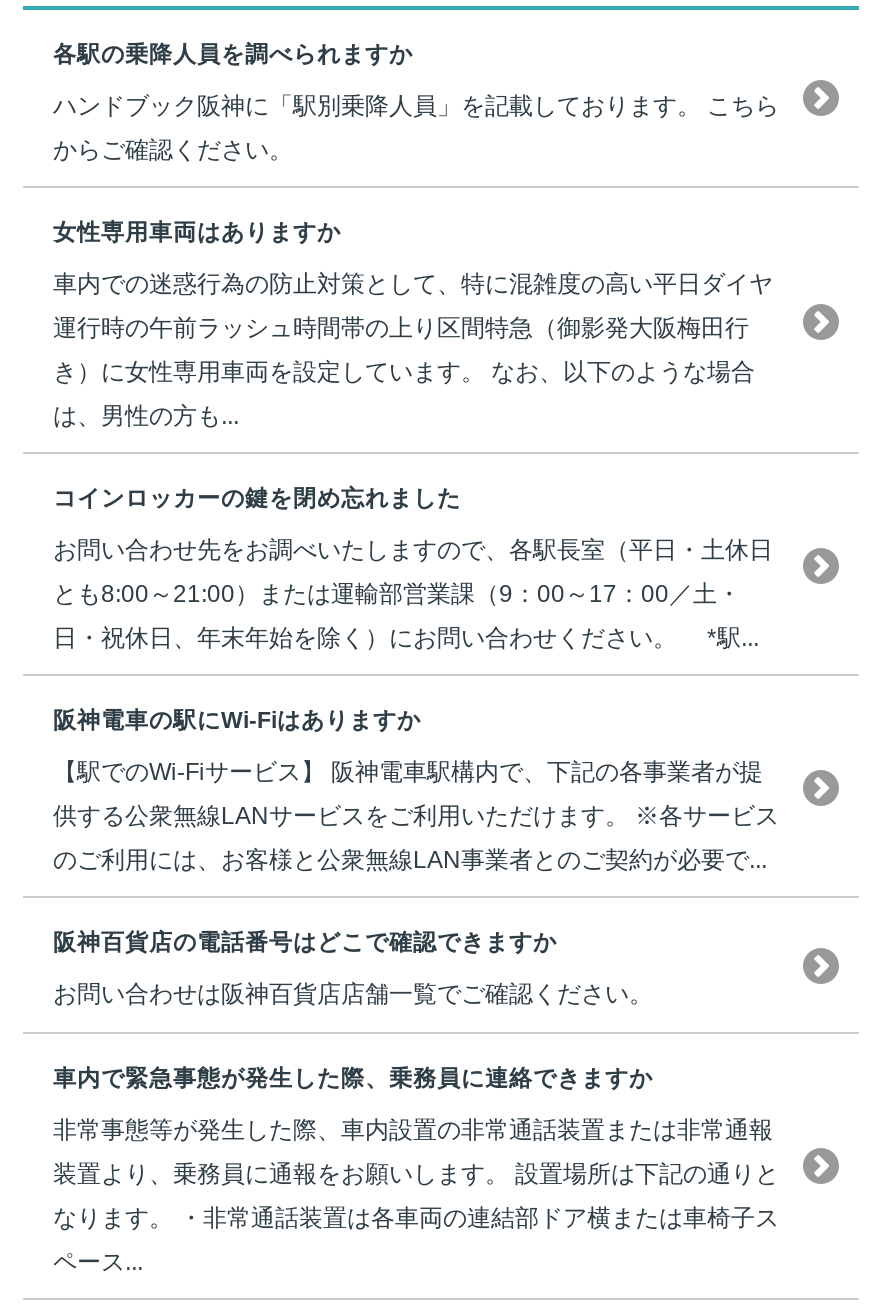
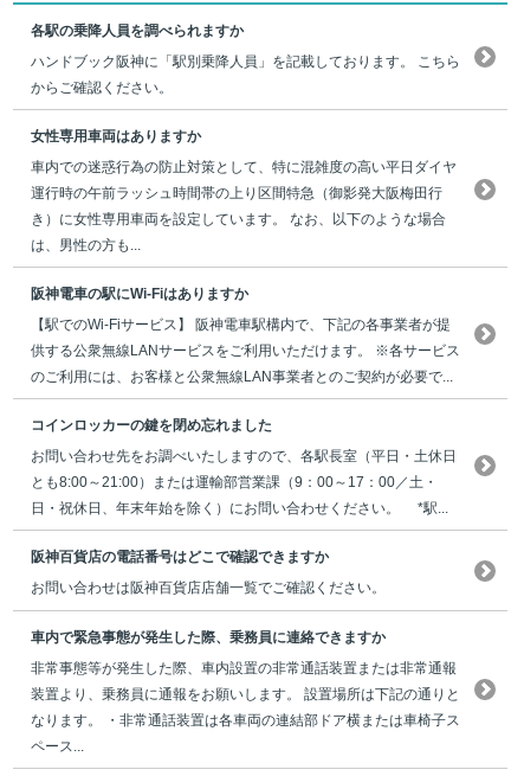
moved down: コインロッカーの鍵を閉め忘れました | お問い合わせ先をお調べいたしますので、各駅長室（平日・土休日 | とも8:00～21:00）または運輸部営業課（9：00～17：00／土・ | 日・祝休日、年末年始を除く）にお問い合わせください。 *駅...

moved up: 阪神電車の駅にWi-Fiはありますか | 【駅でのWi-Fiサービス】 阪神電車駅構内で、下記の各事業者が提 | 供する公衆無線LANサービスをご利用いただけます。 ※各サービス | のご利用には、お客様と公衆無線LAN事業者とのご契約が必要で...
